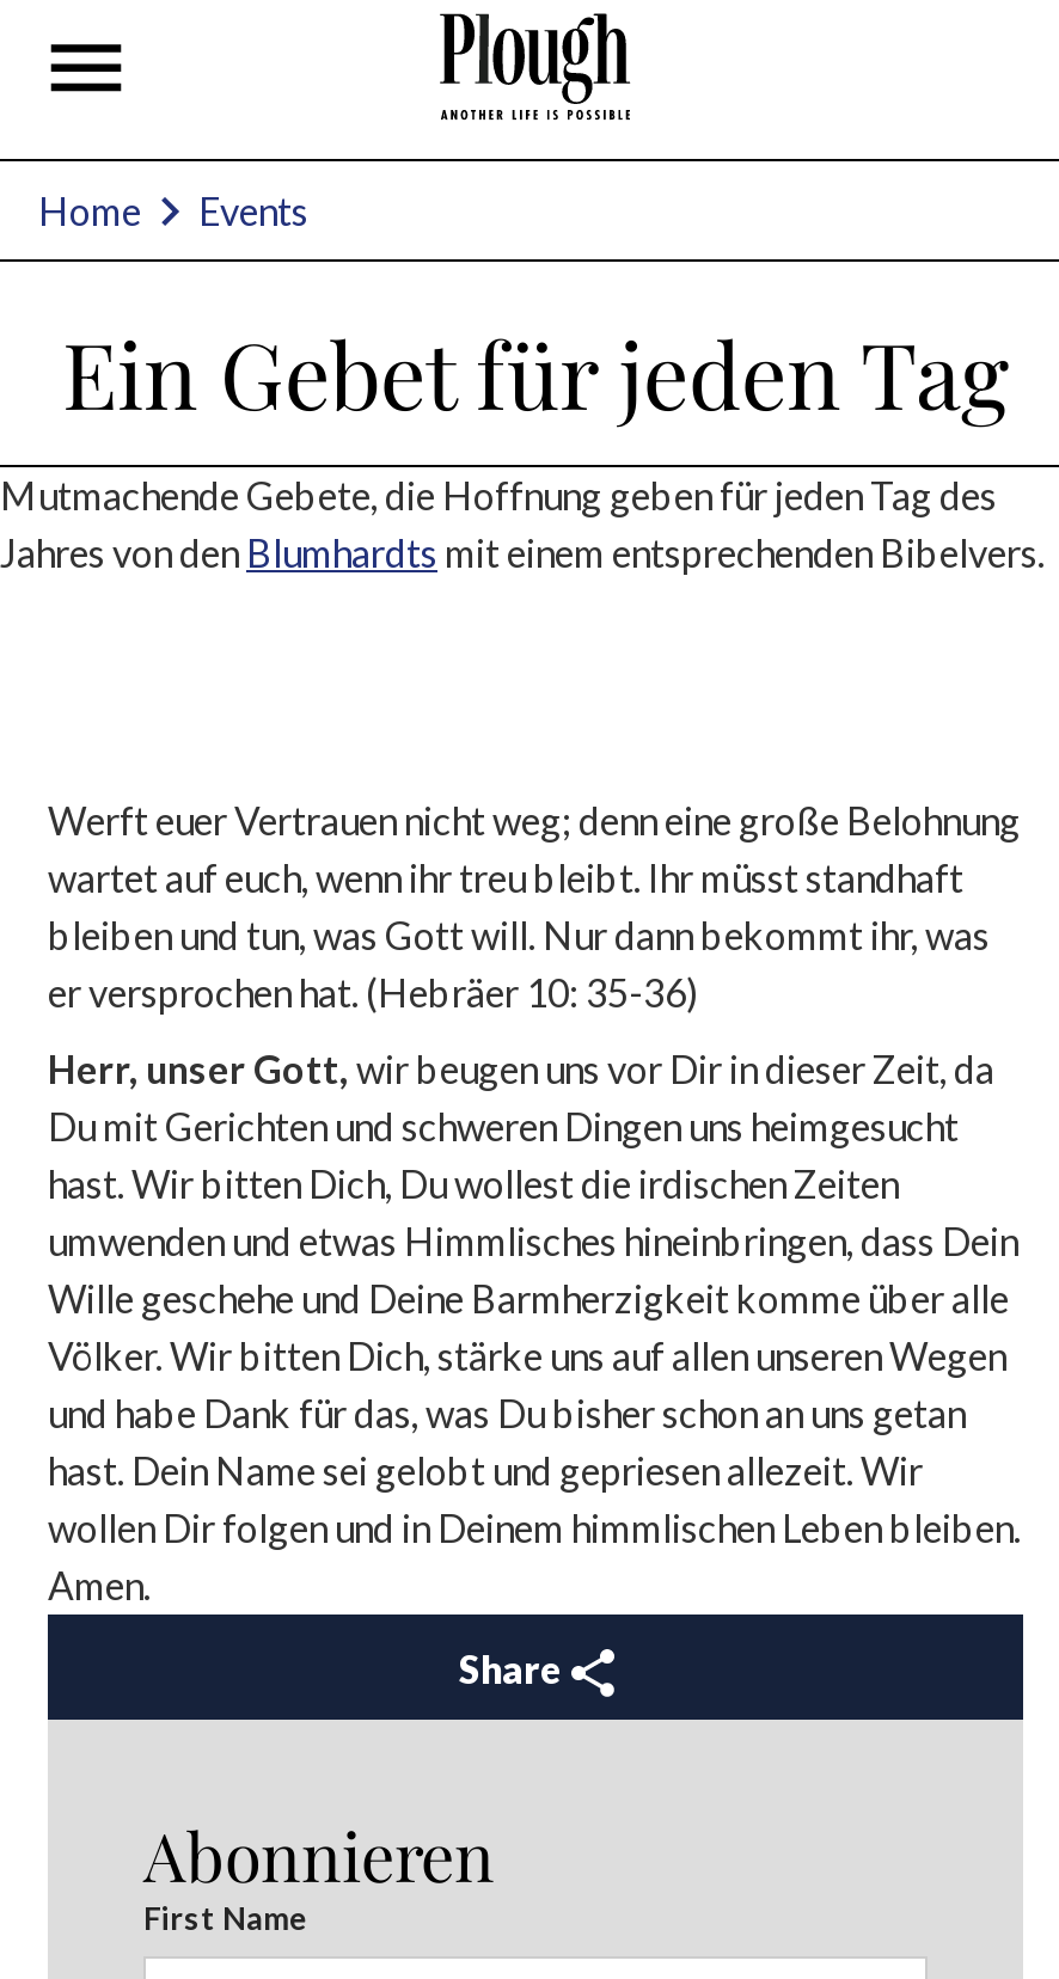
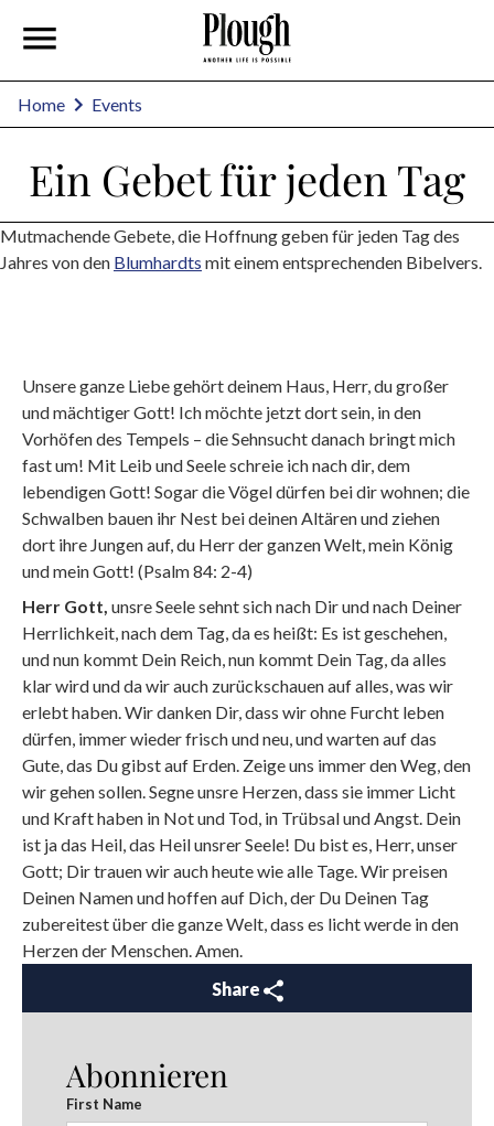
- Werft euer Vertrauen nicht weg; denn eine große Belohnung
- wartet auf euch, wenn ihr treu bleibt. Ihr müsst standhaft
- bleiben und tun, was Gott will. Nur dann bekommt ihr, was
- er versprochen hat. (Hebräer 10: 35-36)
+ Unsere ganze Liebe gehört deinem Haus, Herr, du großer
+ und mächtiger Gott! Ich möchte jetzt dort sein, in den
+ Vorhöfen des Tempels – die Sehnsucht danach bringt mich
+ fast um! Mit Leib und Seele schreie ich nach dir, dem
+ lebendigen Gott! Sogar die Vögel dürfen bei dir wohnen; die
+ Schwalben bauen ihr Nest bei deinen Altären und ziehen
+ dort ihre Jungen auf, du Herr der ganzen Welt, mein König
+ und mein Gott! (Psalm 84: 2-4)

- Herr, unser Gott, wir beugen uns vor Dir in dieser Zeit, da
- Du mit Gerichten und schweren Dingen uns heimgesucht
- hast. Wir bitten Dich, Du wollest die irdischen Zeiten
- umwenden und etwas Himmlisches hineinbringen, dass Dein
- Wille geschehe und Deine Barmherzigkeit komme über alle
- Völker. Wir bitten Dich, stärke uns auf allen unseren Wegen
- und habe Dank für das, was Du bisher schon an uns getan
- hast. Dein Name sei gelobt und gepriesen allezeit. Wir
- wollen Dir folgen und in Deinem himmlischen Leben bleiben.
- Amen.
+ Herr Gott, unsre Seele sehnt sich nach Dir und nach Deiner
+ Herrlichkeit, nach dem Tag, da es heißt: Es ist geschehen,
+ und nun kommt Dein Reich, nun kommt Dein Tag, da alles
+ klar wird und da wir auch zurückschauen auf alles, was wir
+ erlebt haben. Wir danken Dir, dass wir ohne Furcht leben
+ dürfen, immer wieder frisch und neu, und warten auf das
+ Gute, das Du gibst auf Erden. Zeige uns immer den Weg, den
+ wir gehen sollen. Segne unsre Herzen, dass sie immer Licht
+ und Kraft haben in Not und Tod, in Trübsal und Angst. Dein
+ ist ja das Heil, das Heil unsrer Seele! Du bist es, Herr, unser
+ Gott; Dir trauen wir auch heute wie alle Tage. Wir preisen
+ Deinen Namen und hoffen auf Dich, der Du Deinen Tag
+ zubereitest über die ganze Welt, dass es licht werde in den
+ Herzen der Menschen. Amen.
